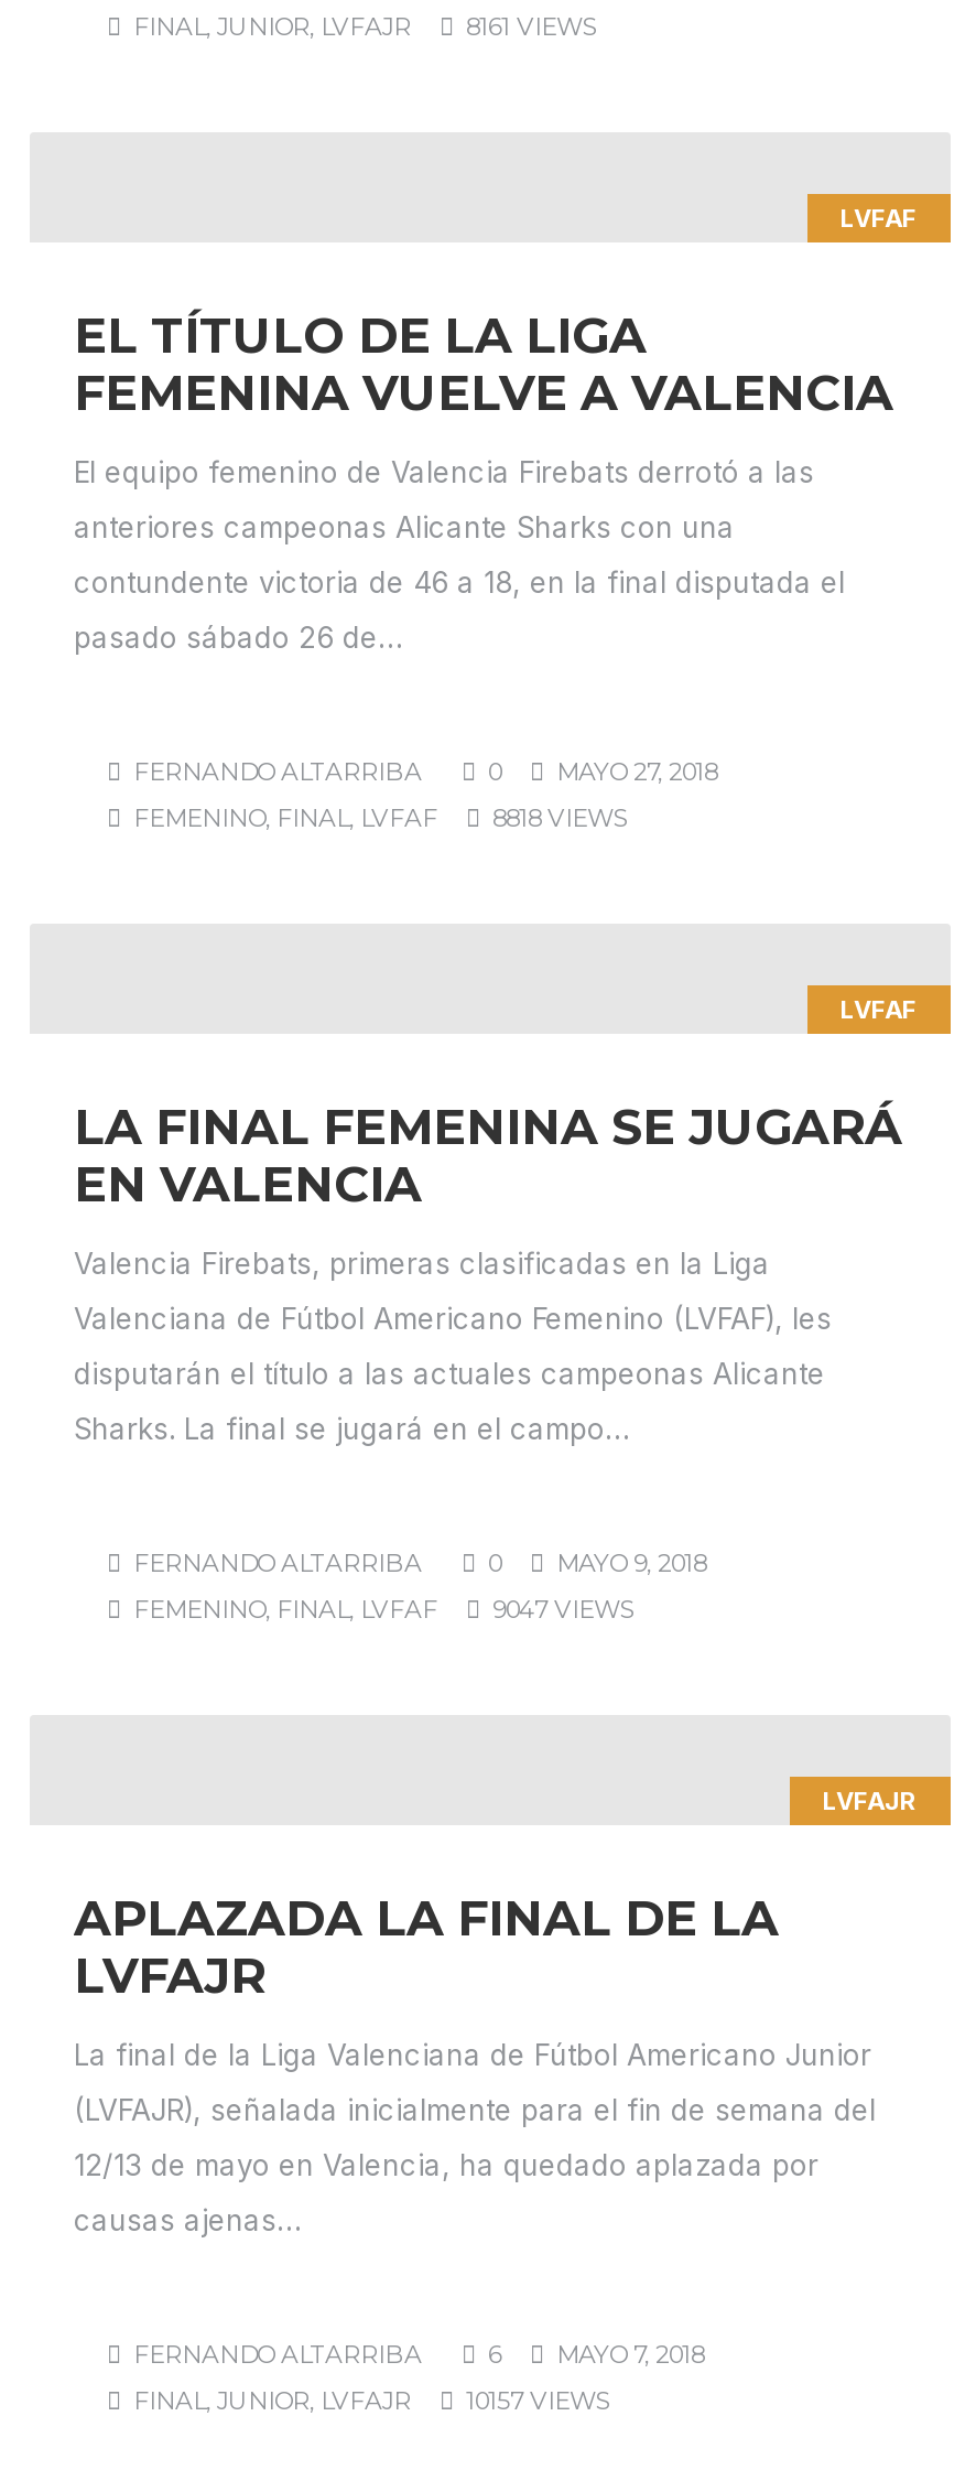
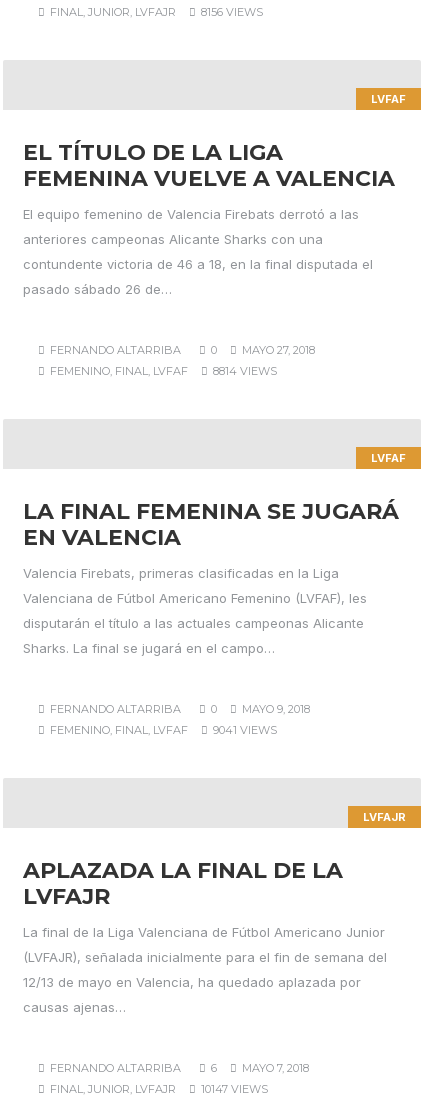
- FINAL, JUNIOR, LVFAJR 8161 VIEWS
+ FINAL, JUNIOR, LVFAJR 8156 VIEWS

- FEMENINO, FINAL, LVFAF 8818 VIEWS
+ FEMENINO, FINAL, LVFAF 8814 VIEWS

- FEMENINO, FINAL, LVFAF 9047 VIEWS
+ FEMENINO, FINAL, LVFAF 9041 VIEWS

- FINAL, JUNIOR, LVFAJR 10157 VIEWS
+ FINAL, JUNIOR, LVFAJR 10147 VIEWS
